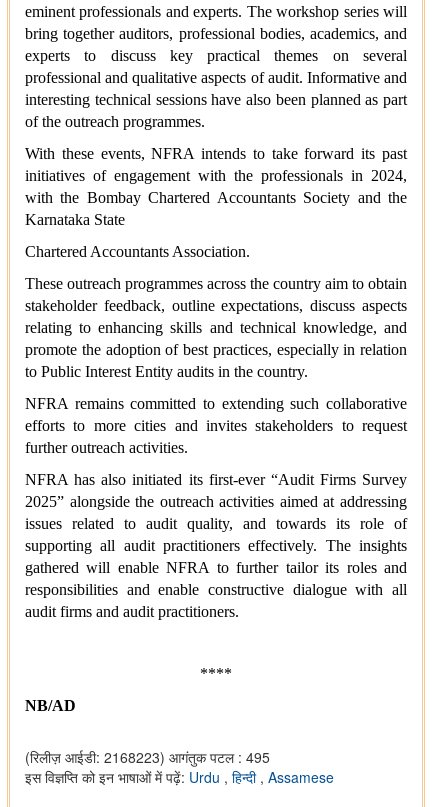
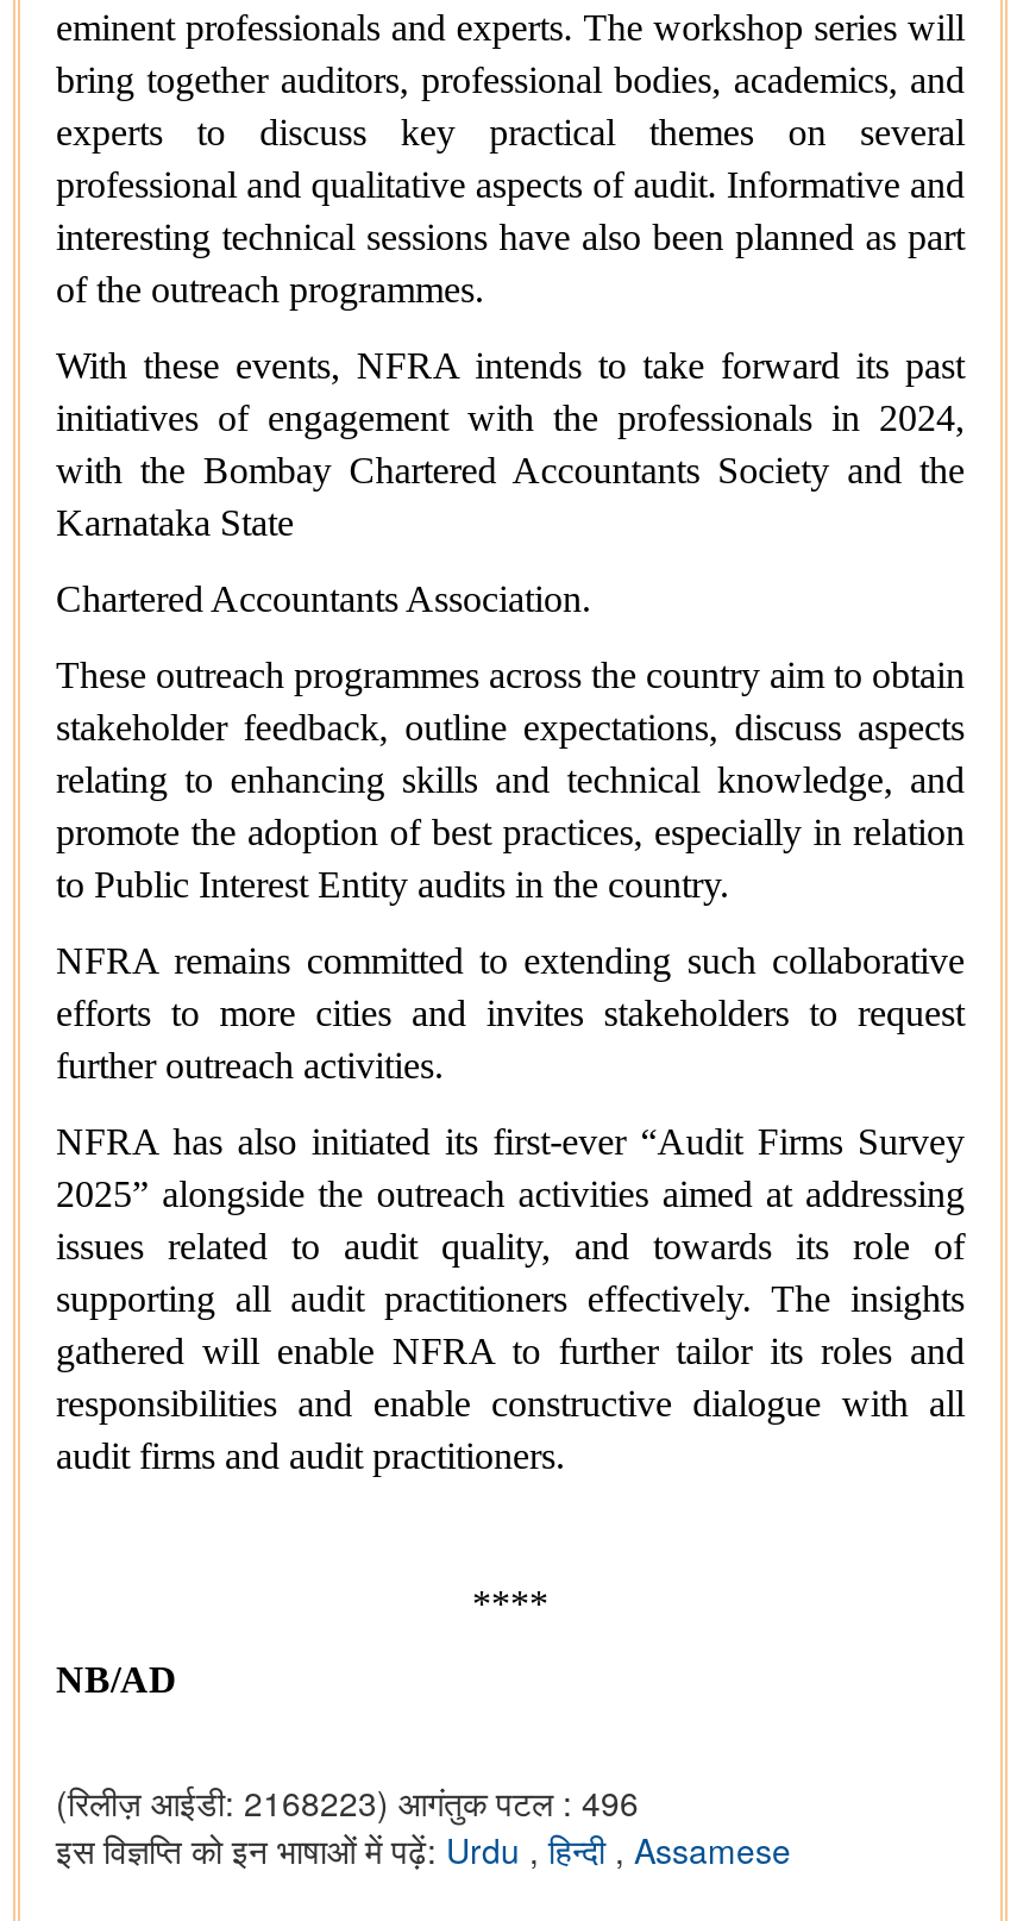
- (रिलीज़ आईडी: 2168223) आगंतुक पटल : 495
+ (रिलीज़ आईडी: 2168223) आगंतुक पटल : 496
